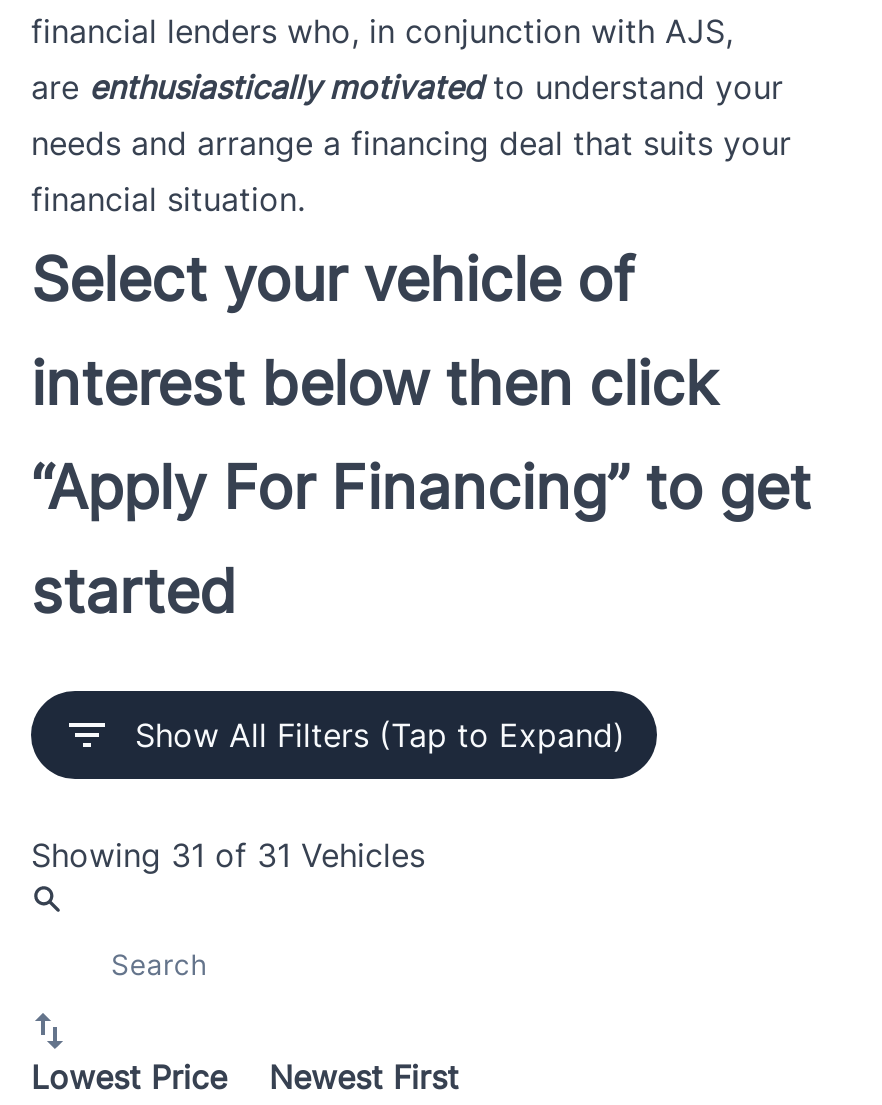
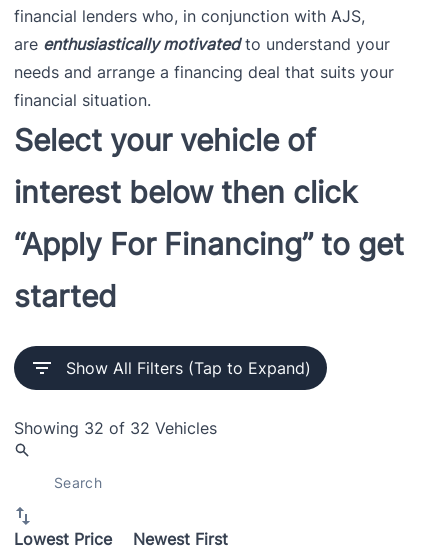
- Showing 31 of 31 Vehicles
+ Showing 32 of 32 Vehicles
